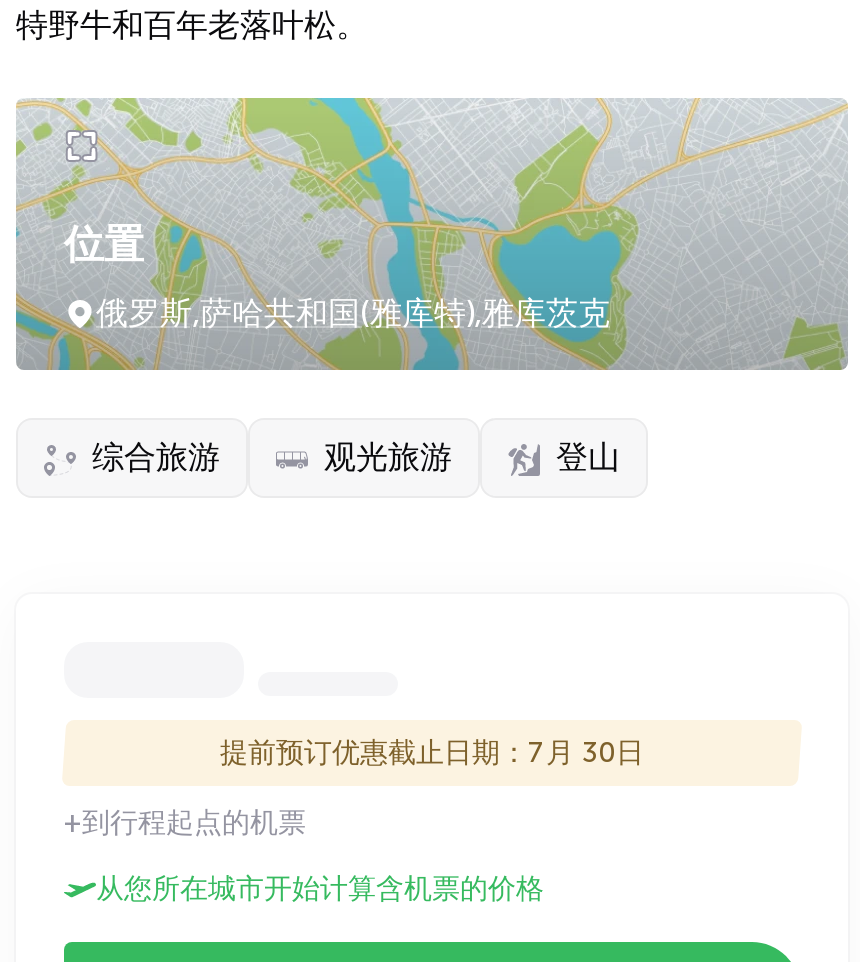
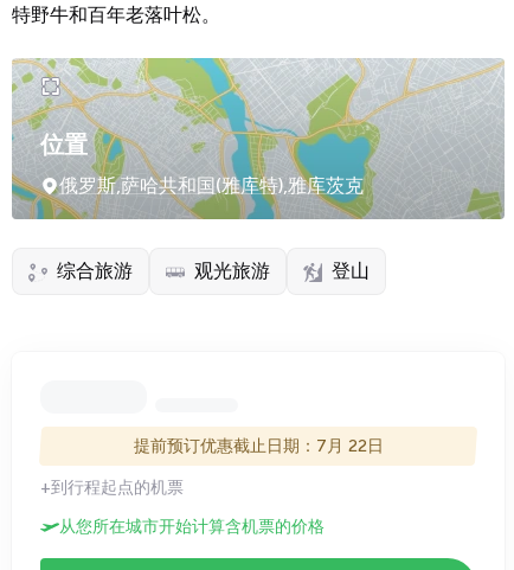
- 提前预订优惠截止日期：7月 30日
+ 提前预订优惠截止日期：7月 22日
